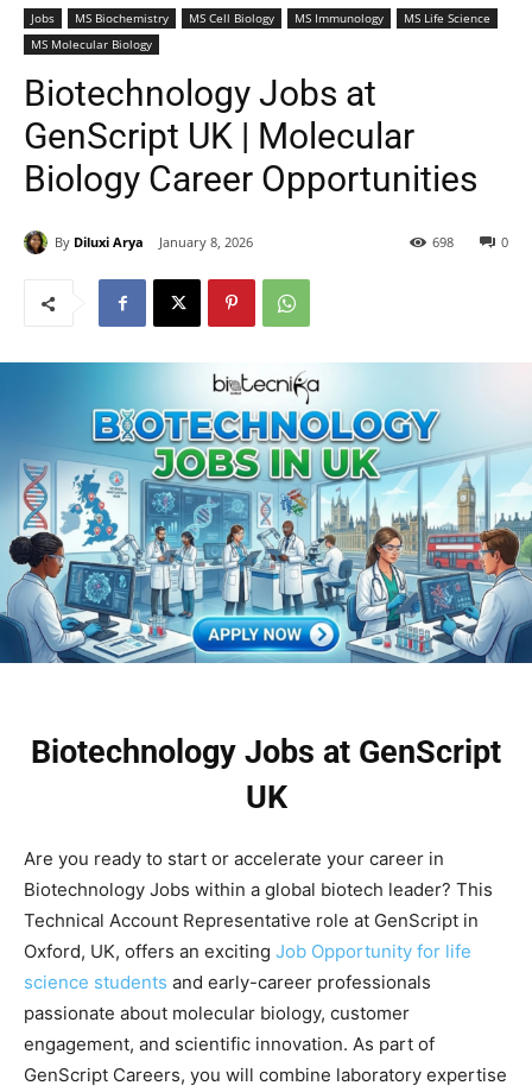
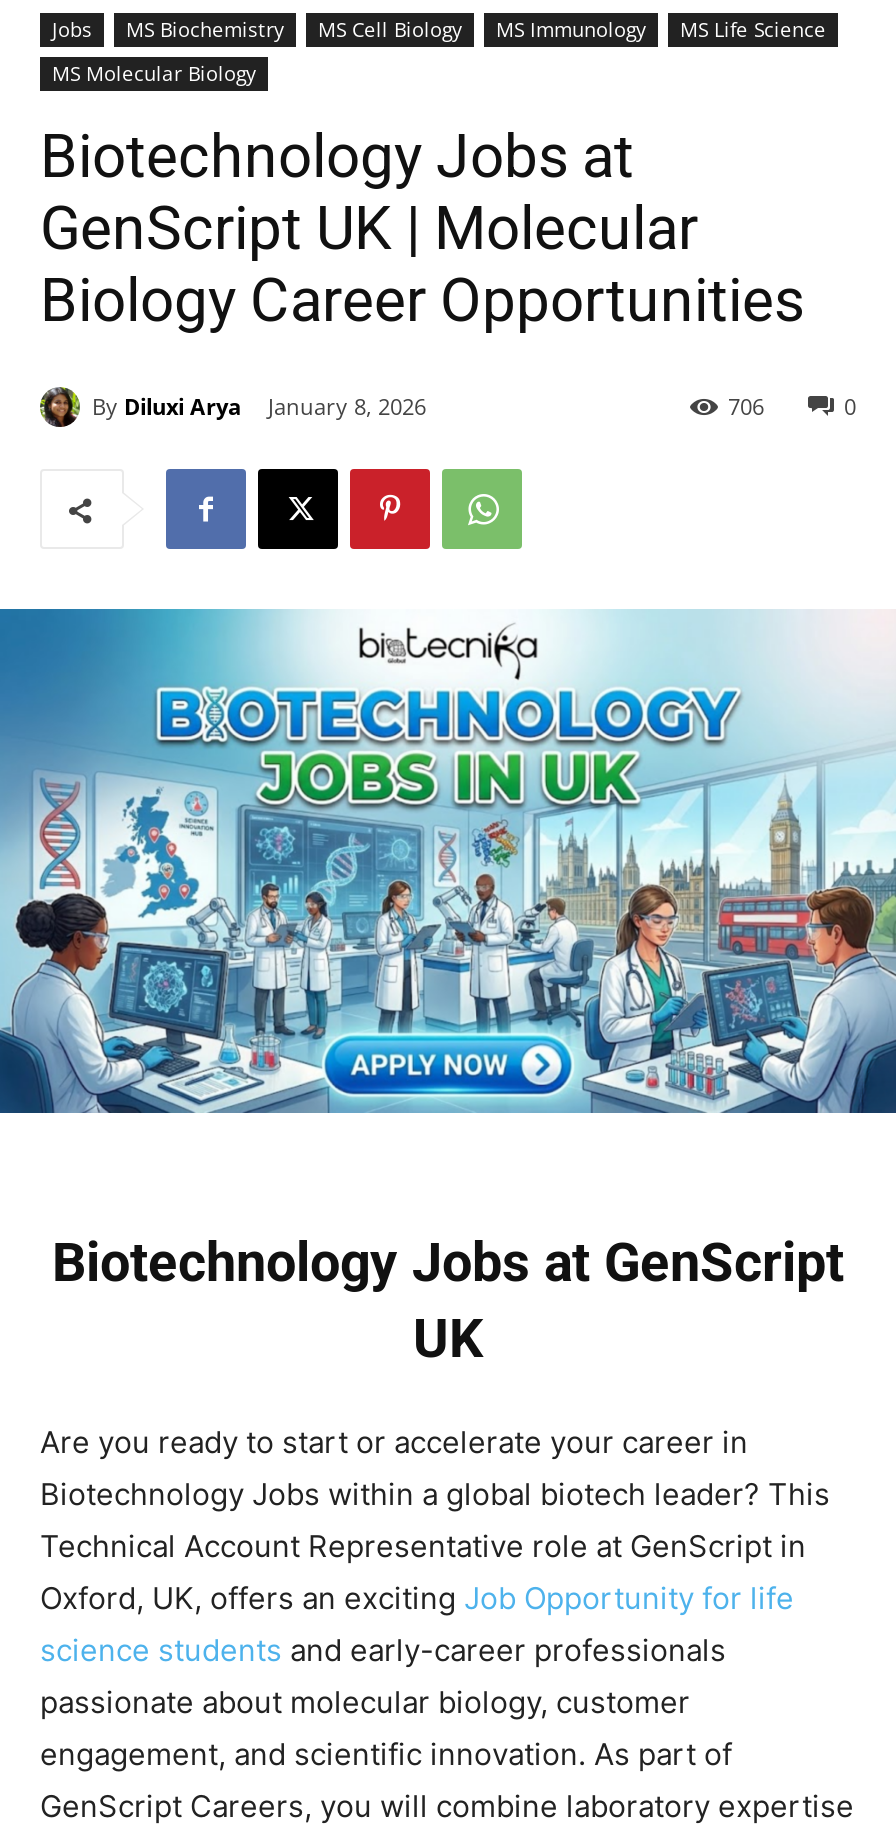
- 698
+ 706
